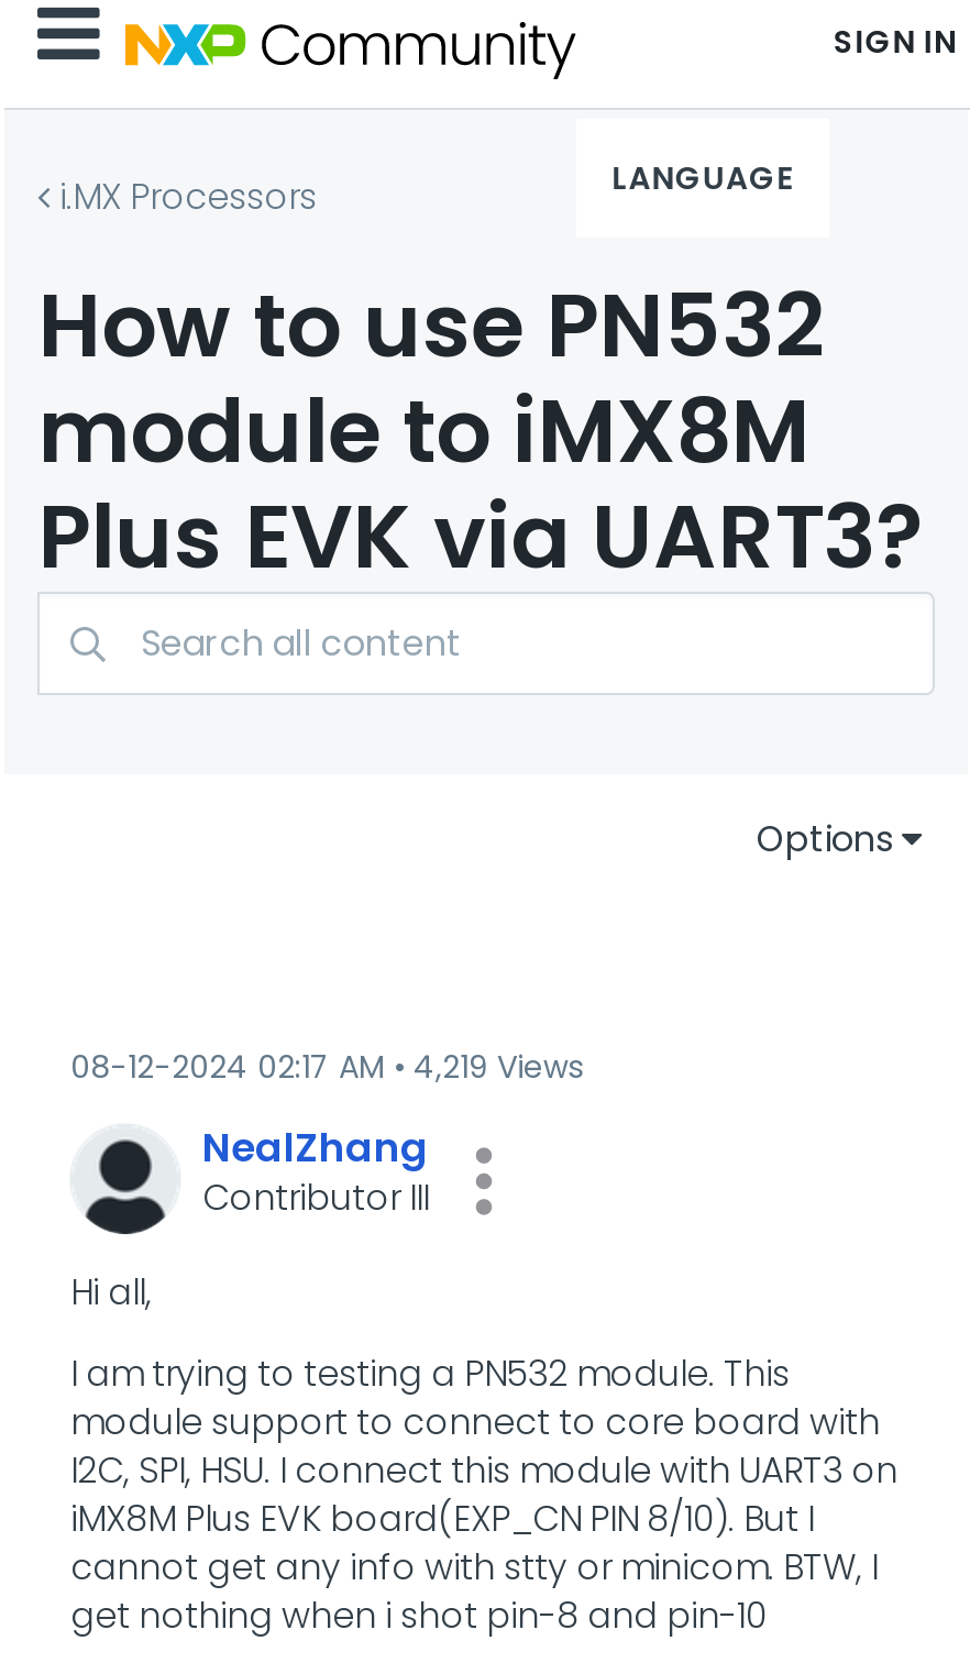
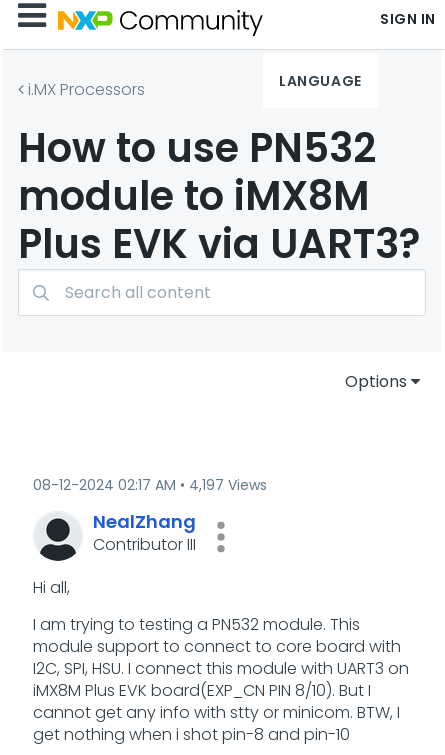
- 08-12-2024 02:17 AM 4,219 Views
+ 08-12-2024 02:17 AM 4,197 Views
